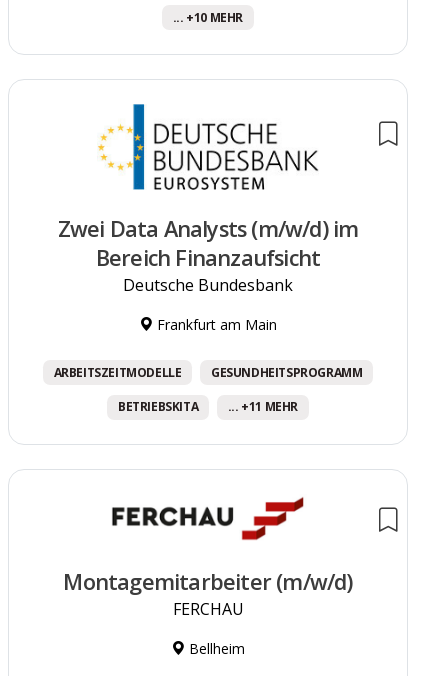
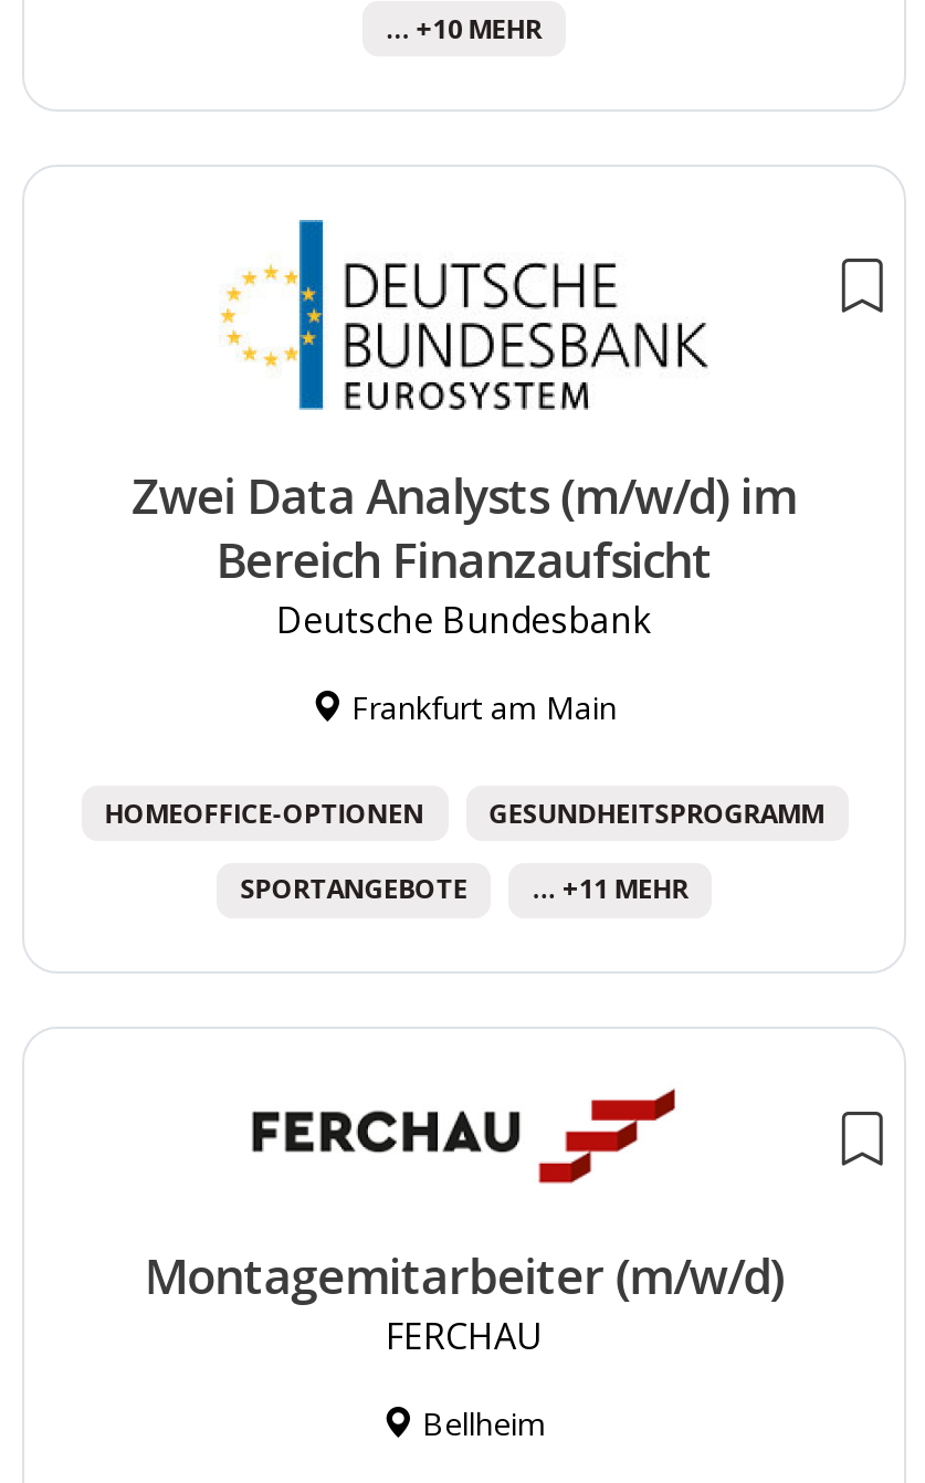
- ARBEITSZEITMODELLE
+ HOMEOFFICE-OPTIONEN

- BETRIEBSKITA
+ SPORTANGEBOTE
